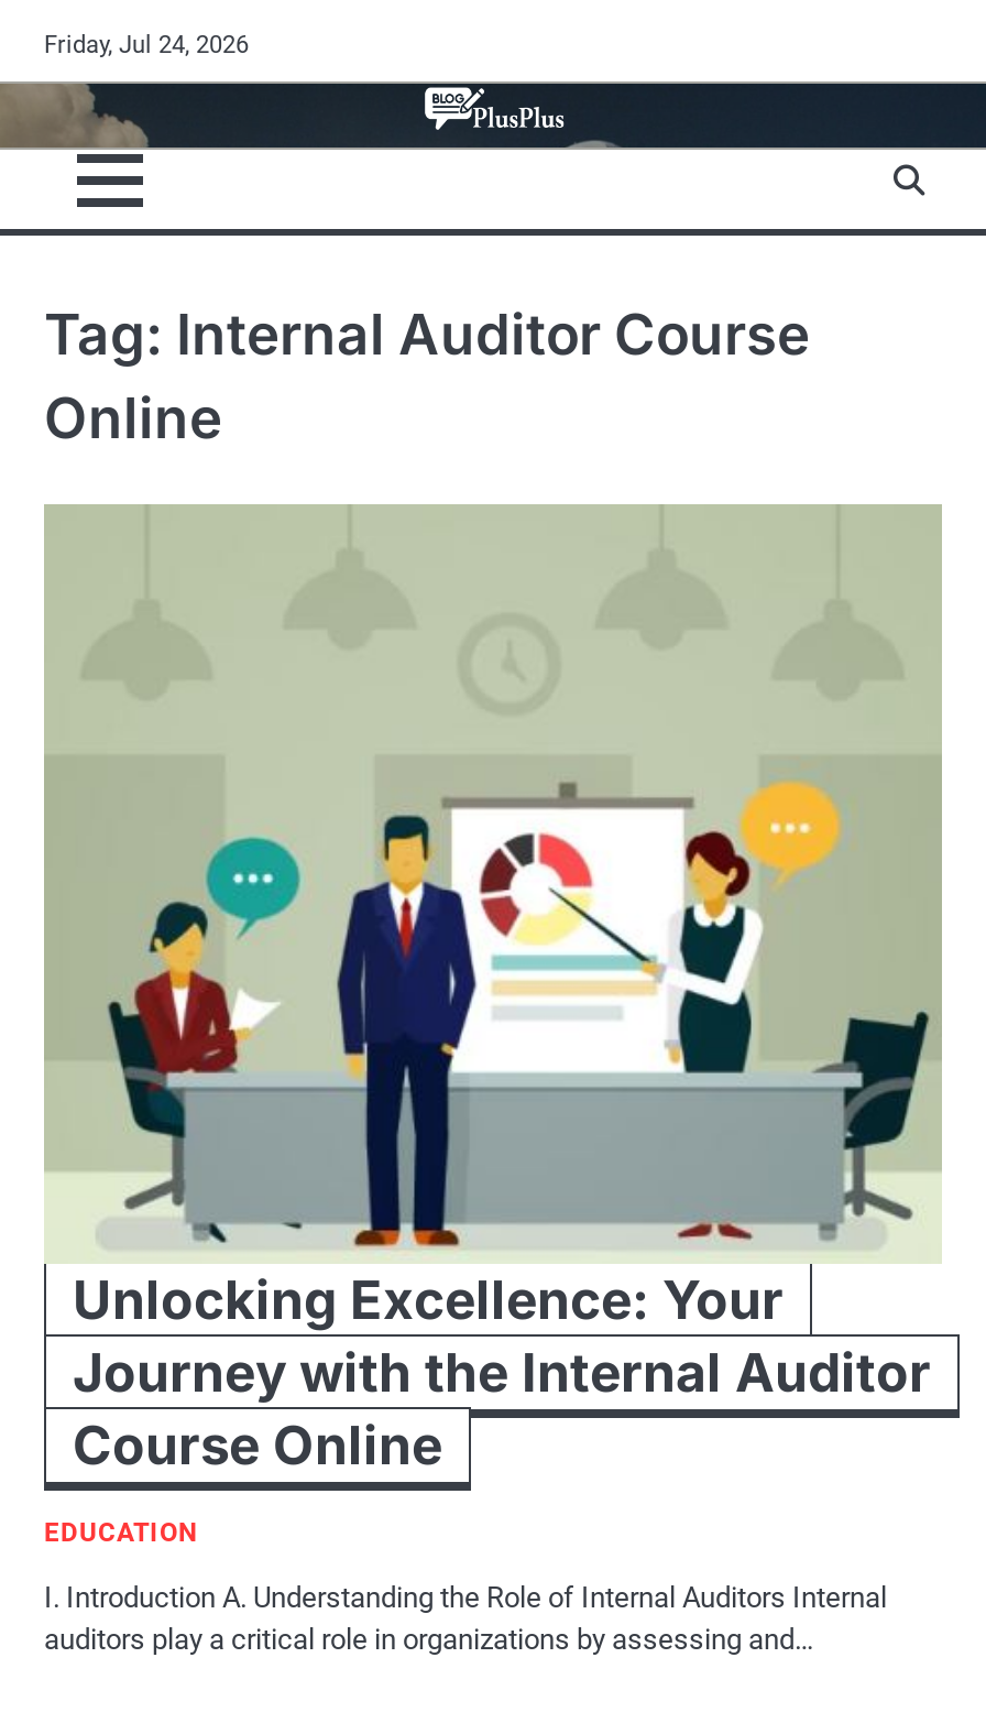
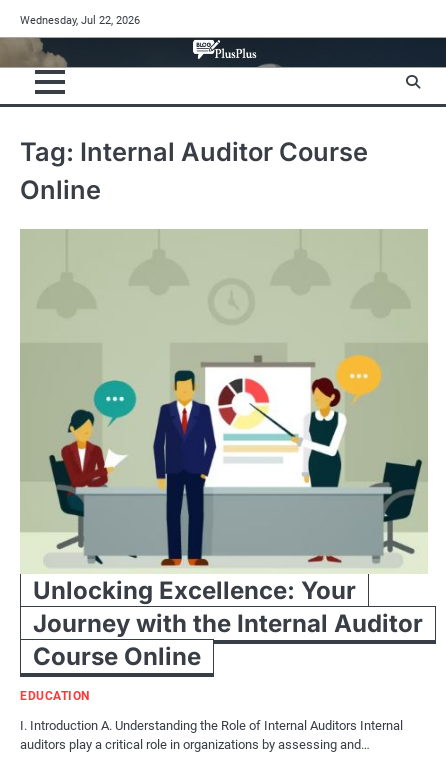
- Friday, Jul 24, 2026
+ Wednesday, Jul 22, 2026
